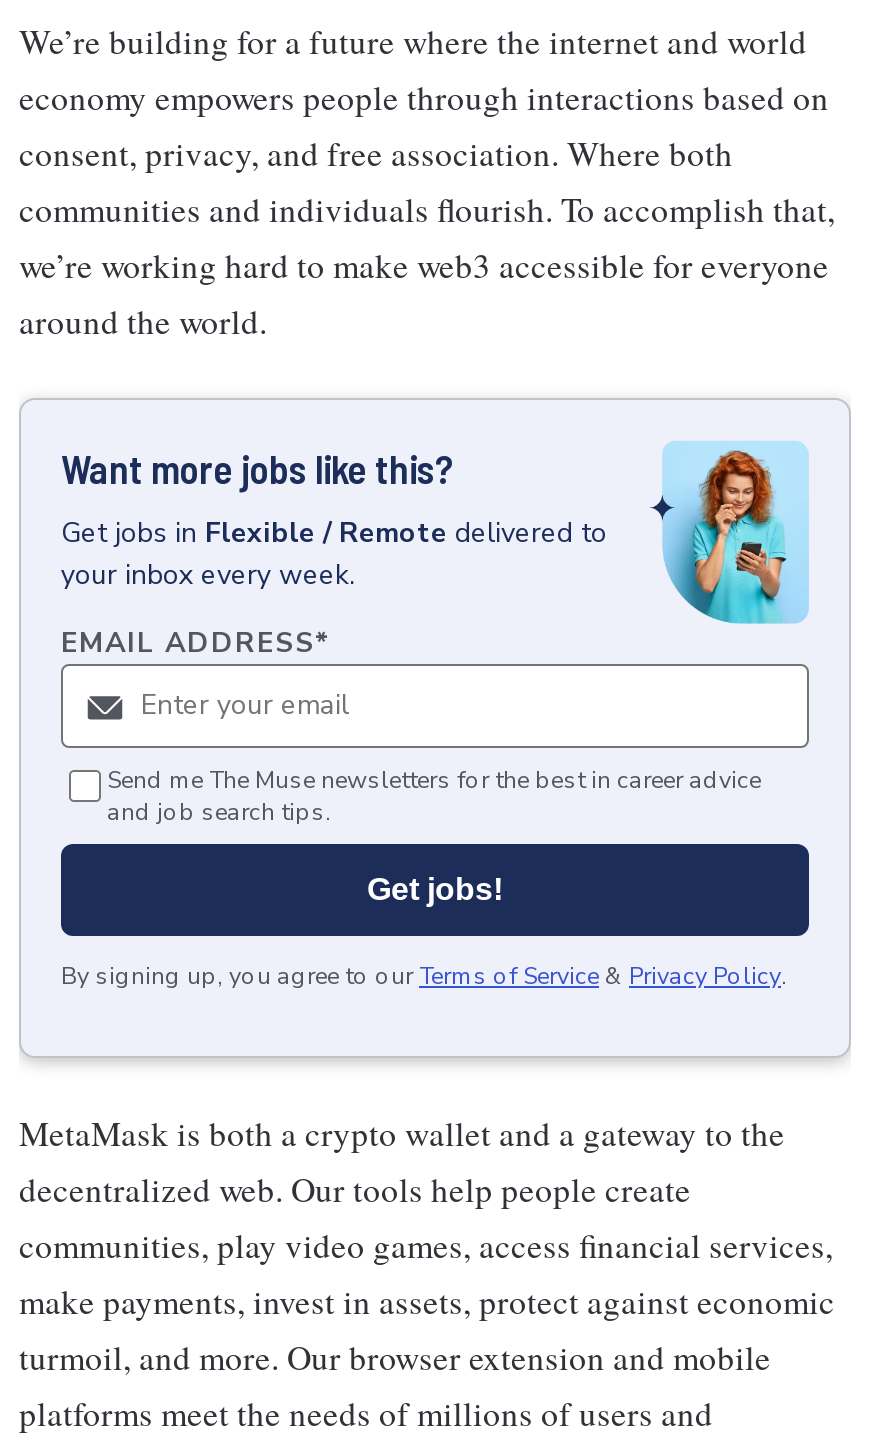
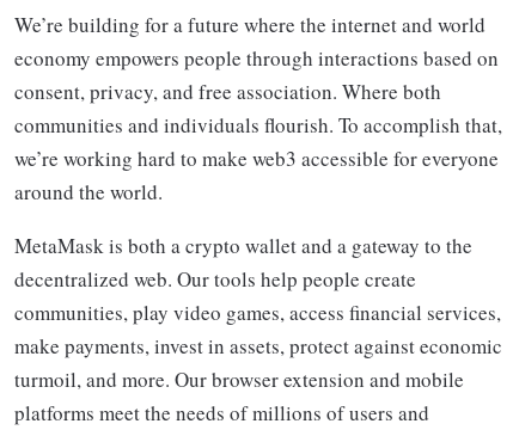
- [image]
- Want more jobs like this?
- Get jobs in Flexible / Remote delivered to
- your inbox every week.
- EMAIL ADDRESS*

- Send me The Muse newsletters for the best in career advice
- and job search tips.
- Get jobs!
- By signing up, you agree to our Terms of Service & Privacy Policy.
